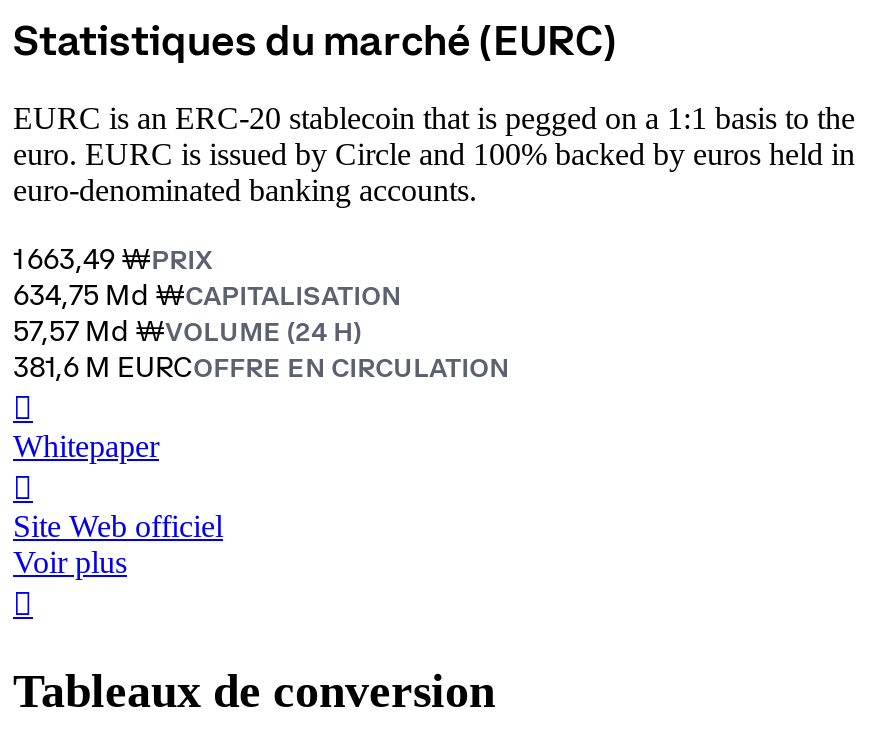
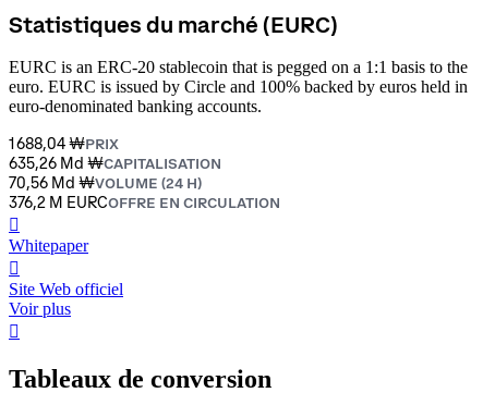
- 1 663,49 ₩PRIX
+ 1 688,04 ₩PRIX

- 634,75 Md ₩CAPITALISATION
+ 635,26 Md ₩CAPITALISATION

- 57,57 Md ₩VOLUME (24 H)
+ 70,56 Md ₩VOLUME (24 H)

- 381,6 M EURCOFFRE EN CIRCULATION
+ 376,2 M EURCOFFRE EN CIRCULATION
